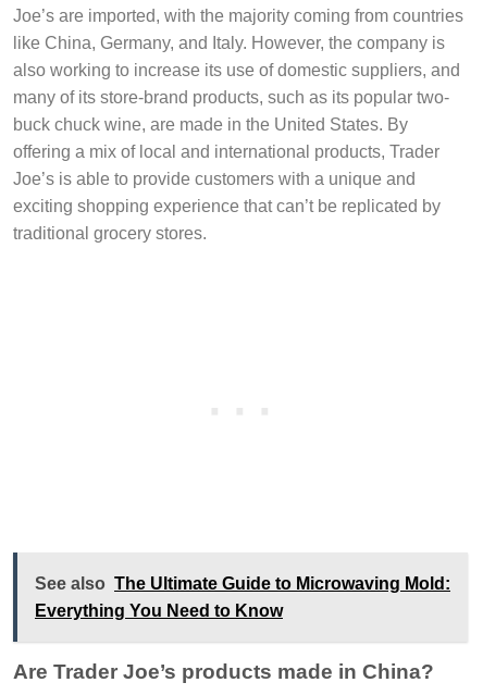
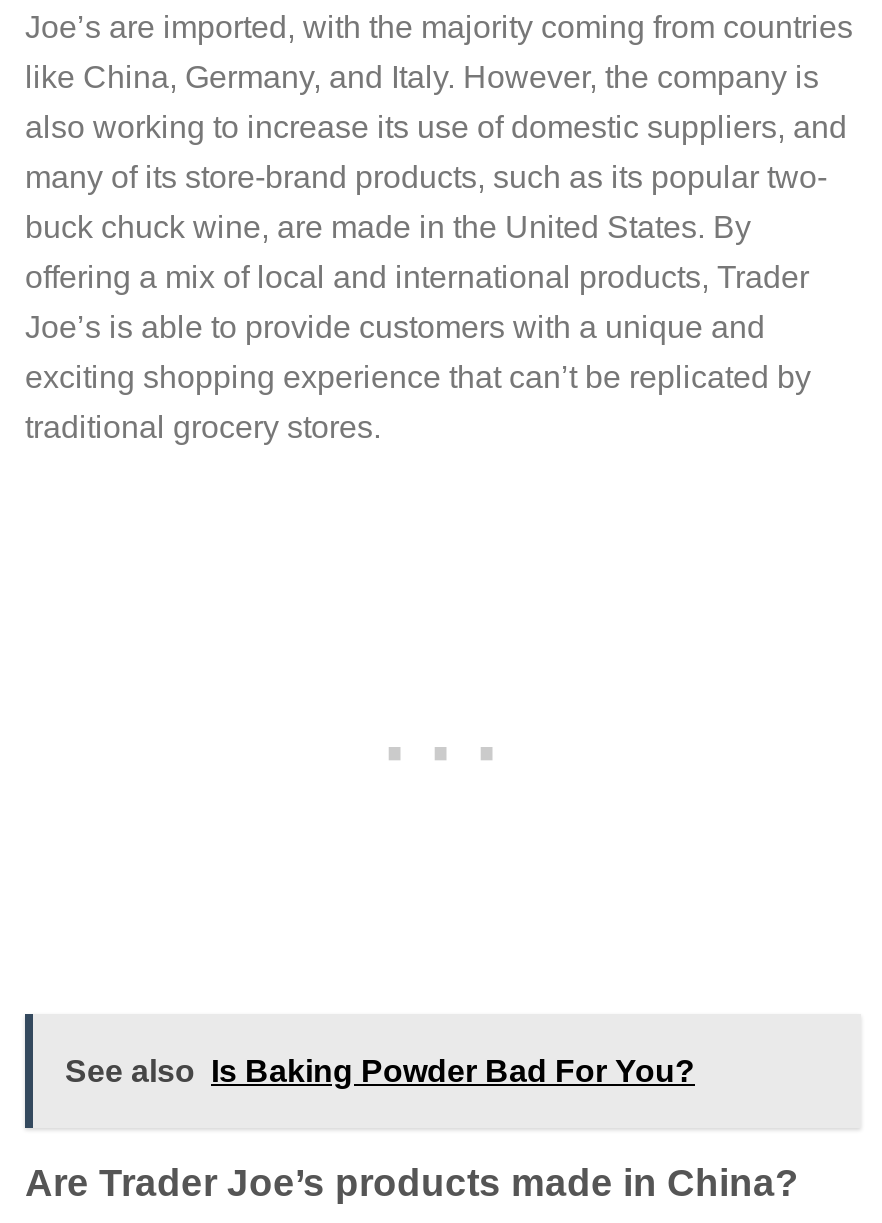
- See also The Ultimate Guide to Microwaving Mold:
- Everything You Need to Know
+ See also Is Baking Powder Bad For You?
